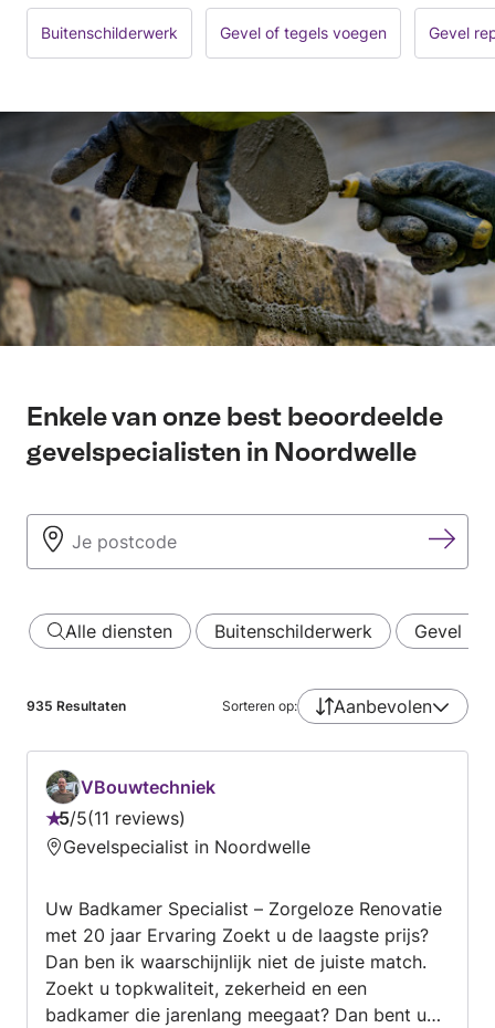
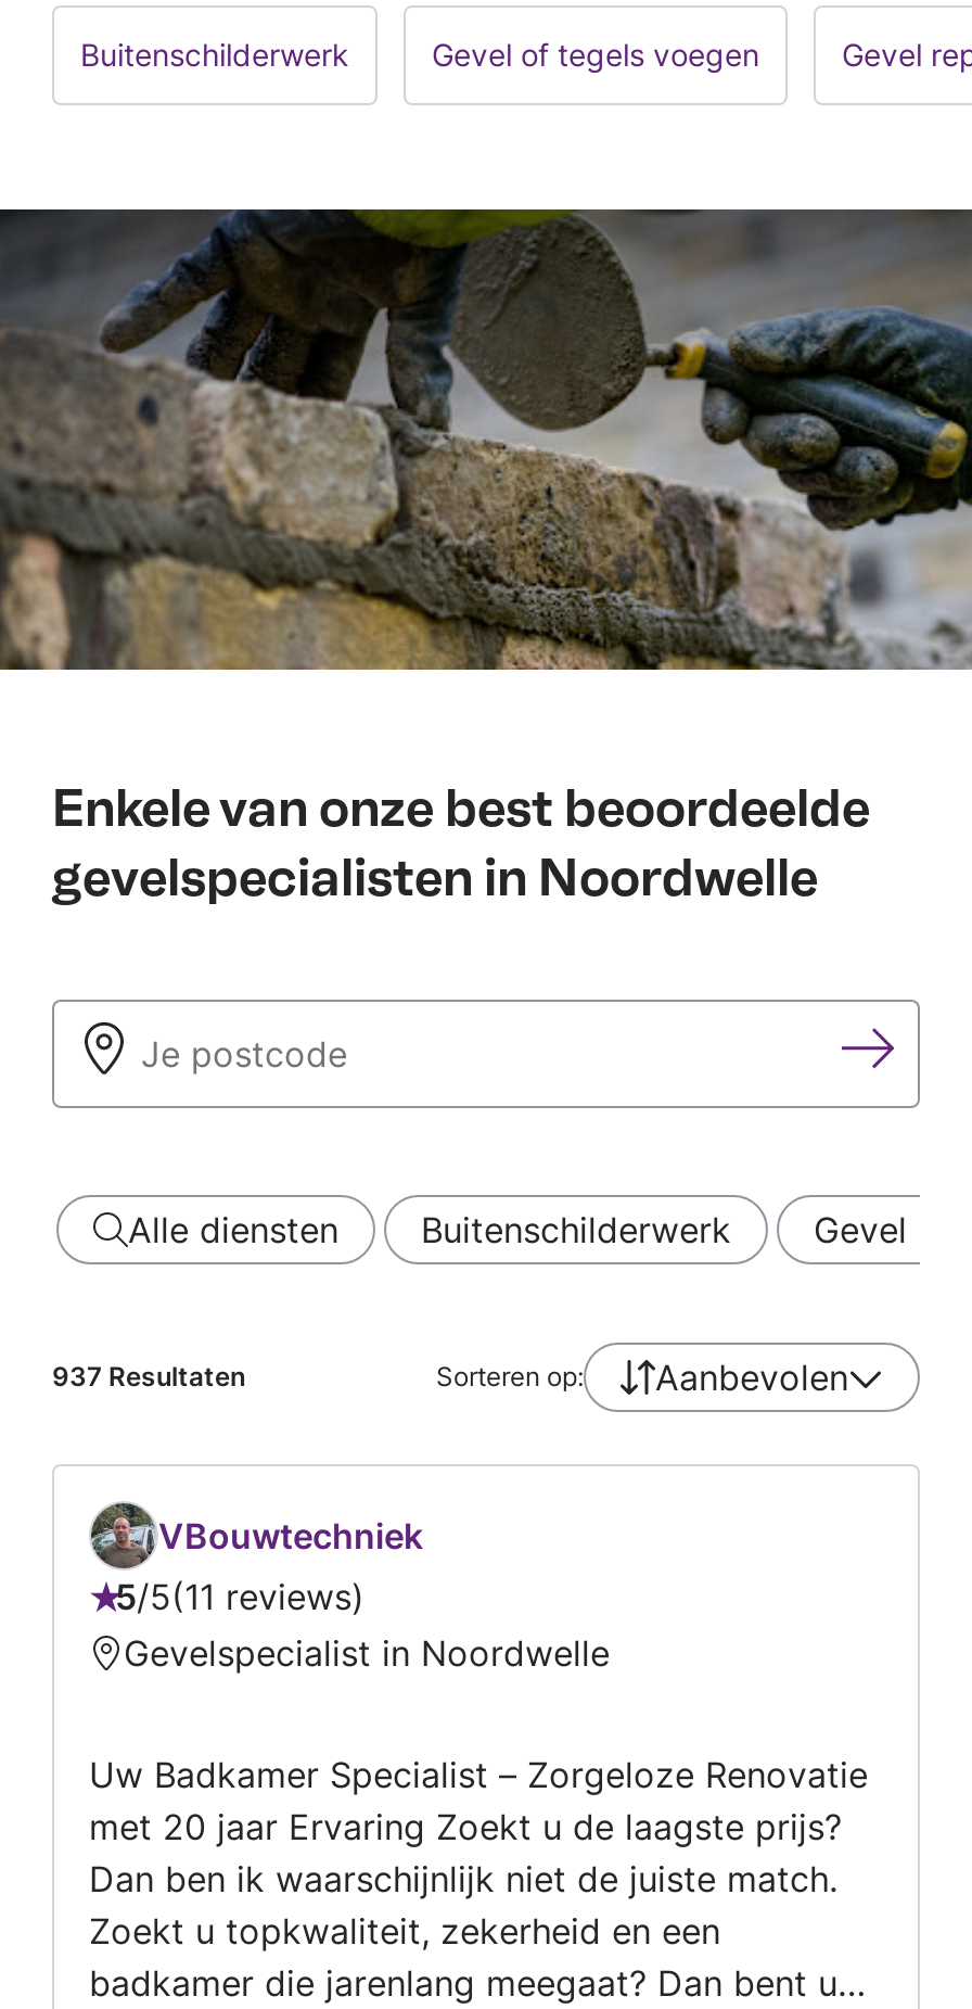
- 935 Resultaten
+ 937 Resultaten
